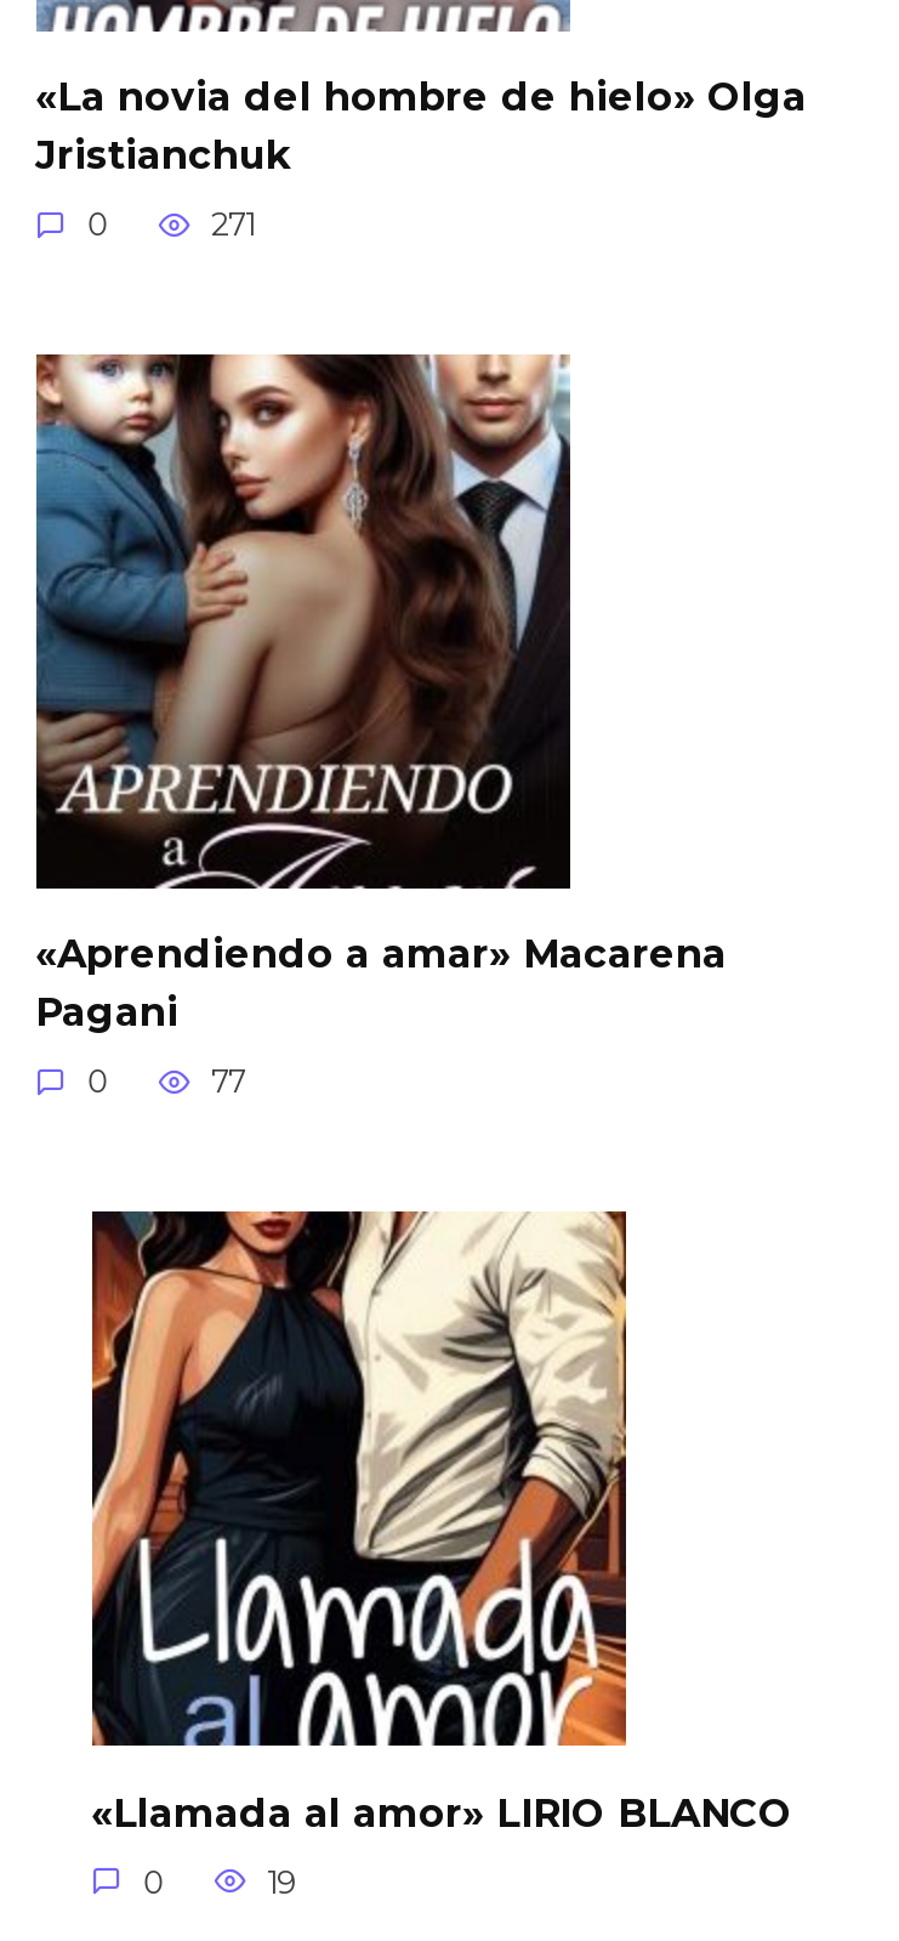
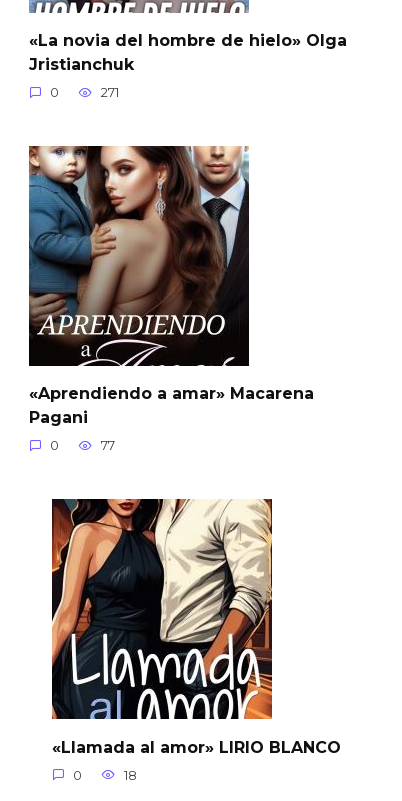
- 19
+ 18
